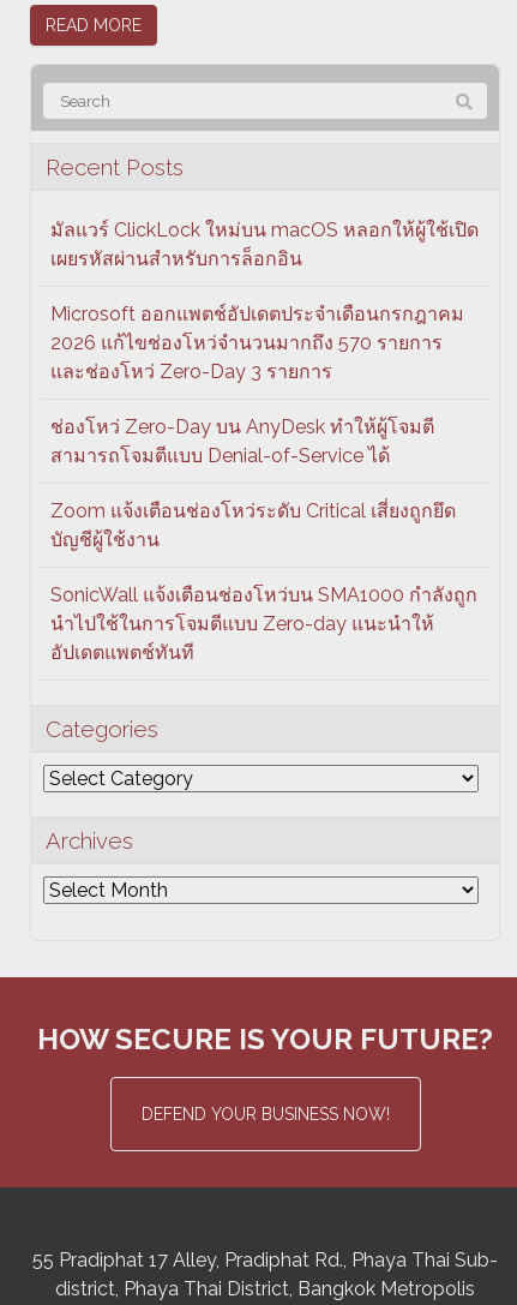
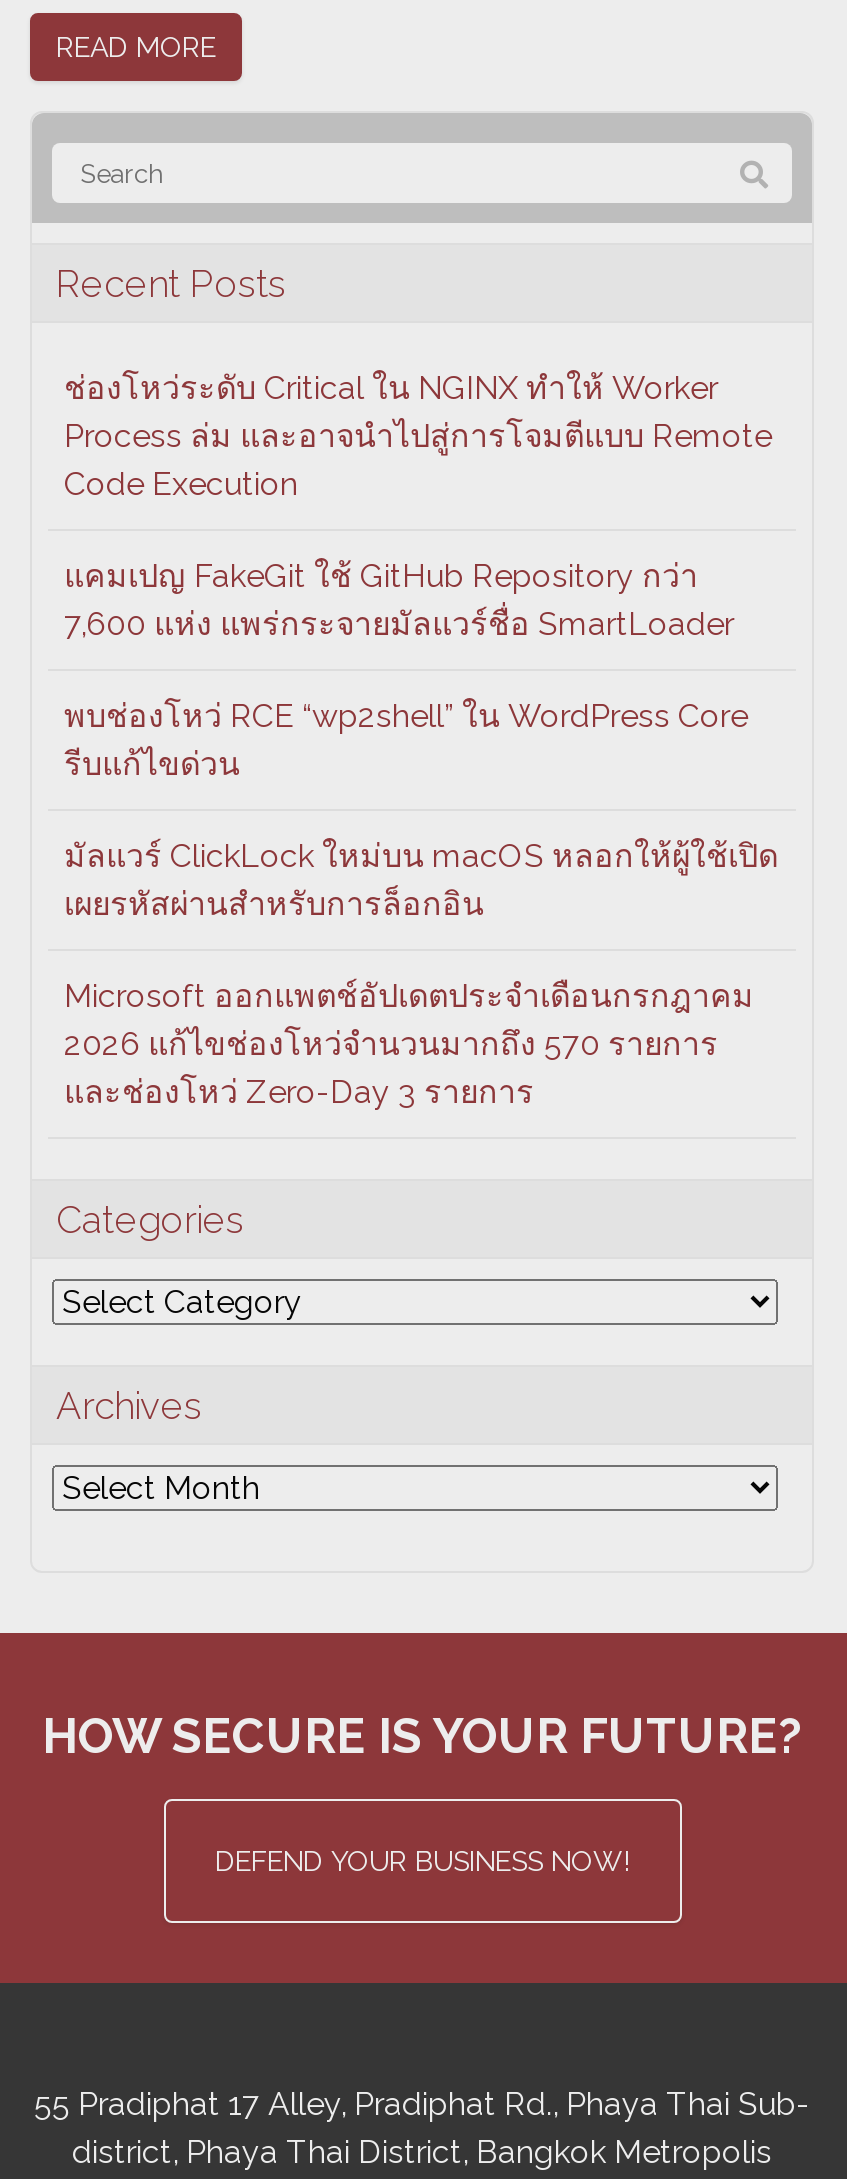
+ ช่องโหว่ระดับ Critical ใน NGINX ทำให้ Worker
+ Process ล่ม และอาจนำไปสู่การโจมตีแบบ Remote
+ Code Execution
+ แคมเปญ FakeGit ใช้ GitHub Repository กว่า
+ 7,600 แห่ง แพร่กระจายมัลแวร์ชื่อ SmartLoader
+ พบช่องโหว่ RCE “wp2shell” ใน WordPress Core
+ รีบแก้ไขด่วน

moved down: มัลแวร์ ClickLock ใหม่บน macOS หลอกให้ผู้ใช้เปิด | เผยรหัสผ่านสำหรับการล็อกอิน | Microsoft ออกแพตช์อัปเดตประจำเดือนกรกฎาคม | 2026 แก้ไขช่องโหว่จำนวนมากถึง 570 รายการ

- ช่องโหว่ Zero-Day บน AnyDesk ทำให้ผู้โจมตี
- สามารถโจมตีแบบ Denial-of-Service ได้
- Zoom แจ้งเตือนช่องโหว่ระดับ Critical เสี่ยงถูกยึด
- บัญชีผู้ใช้งาน
- SonicWall แจ้งเตือนช่องโหว่บน SMA1000 กำลังถูก
- นำไปใช้ในการโจมตีแบบ Zero-day แนะนำให้
- อัปเดตแพตช์ทันที
